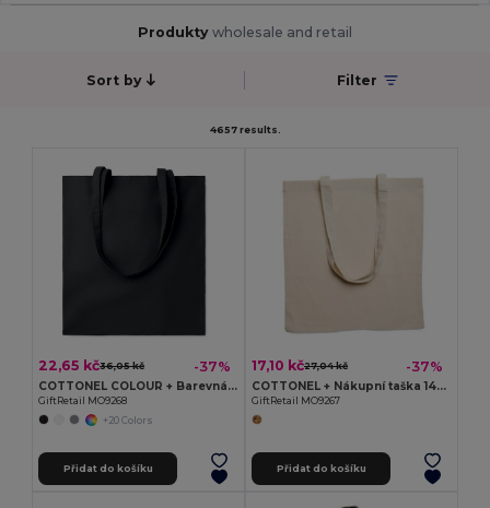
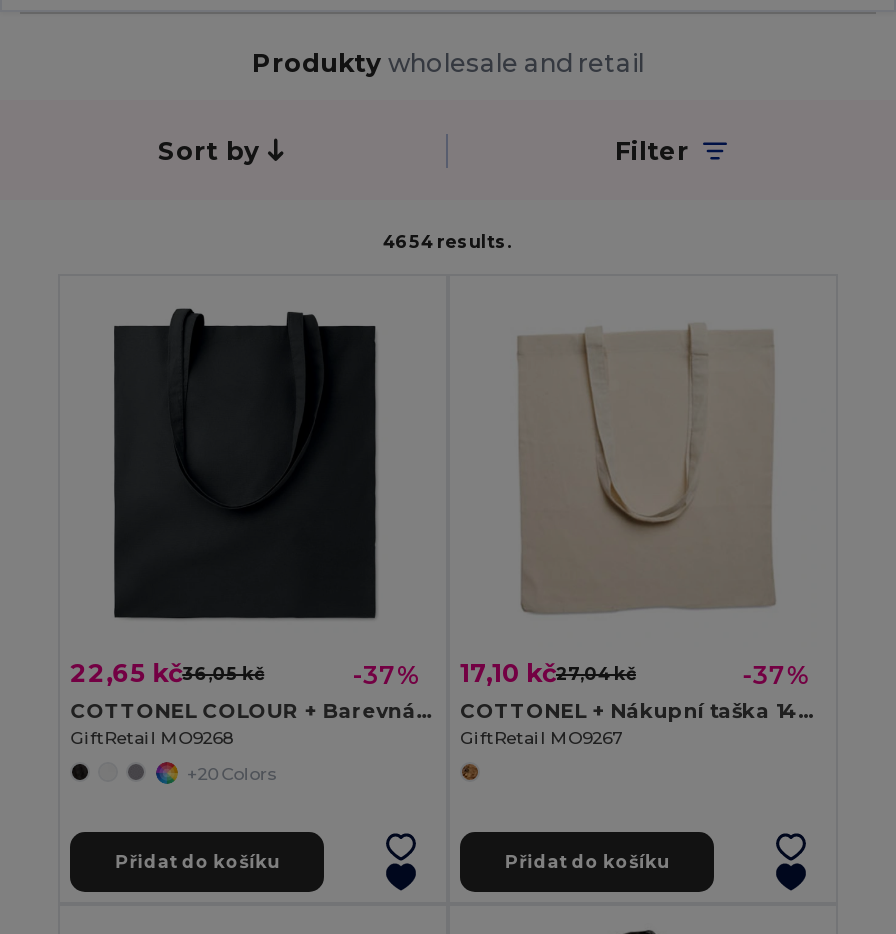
- 4657 results.
+ 4654 results.
